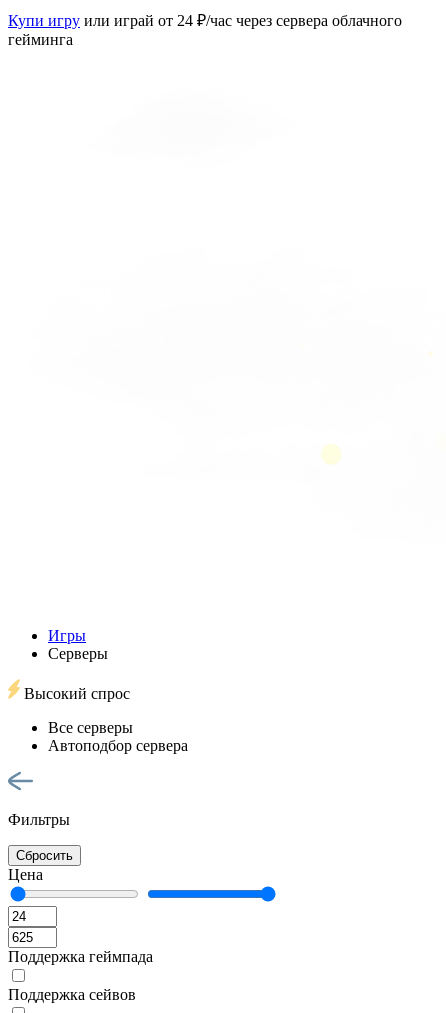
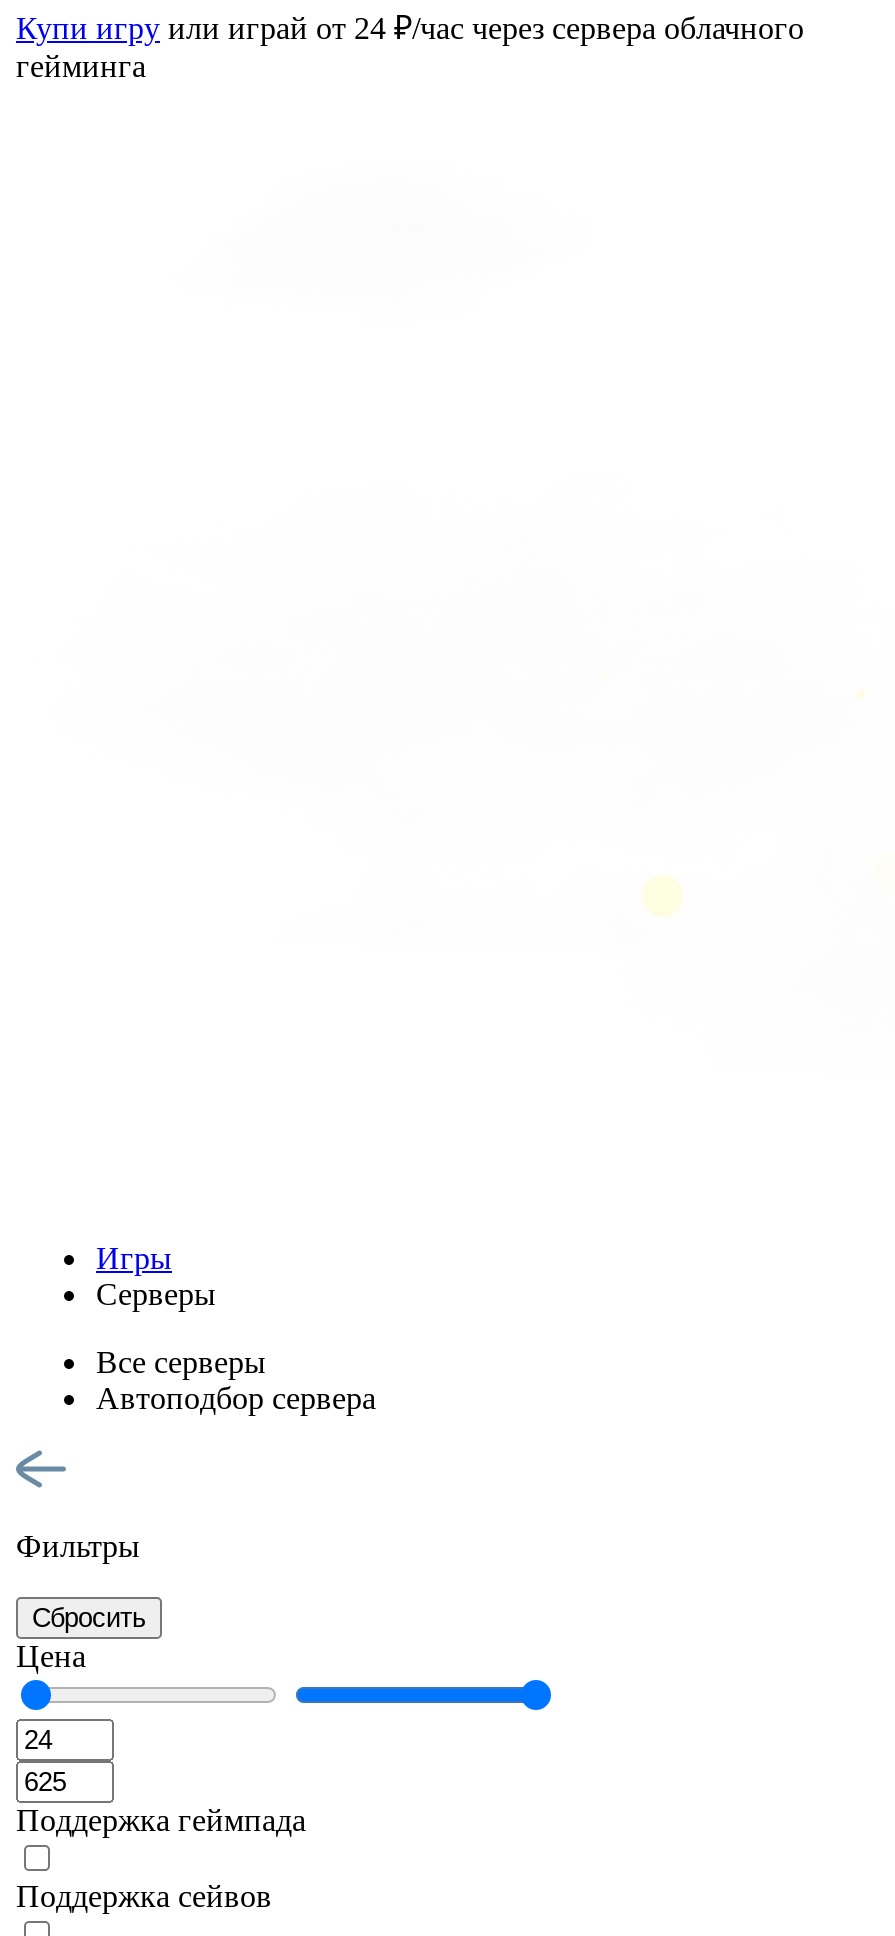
- Высокий спрос
